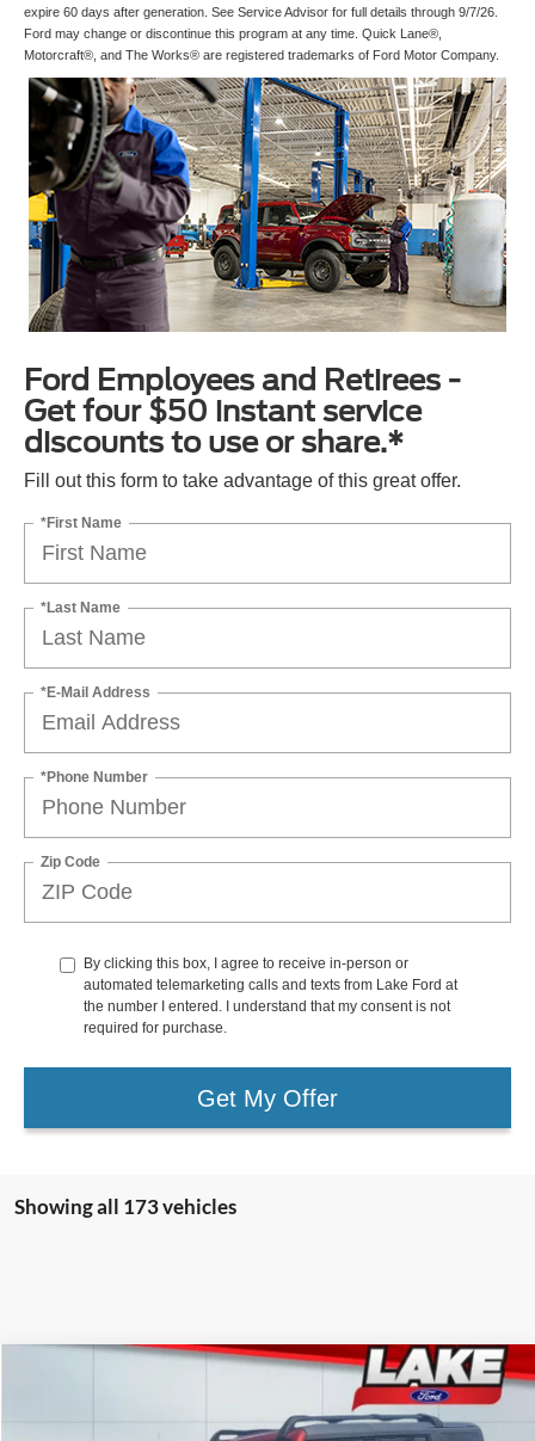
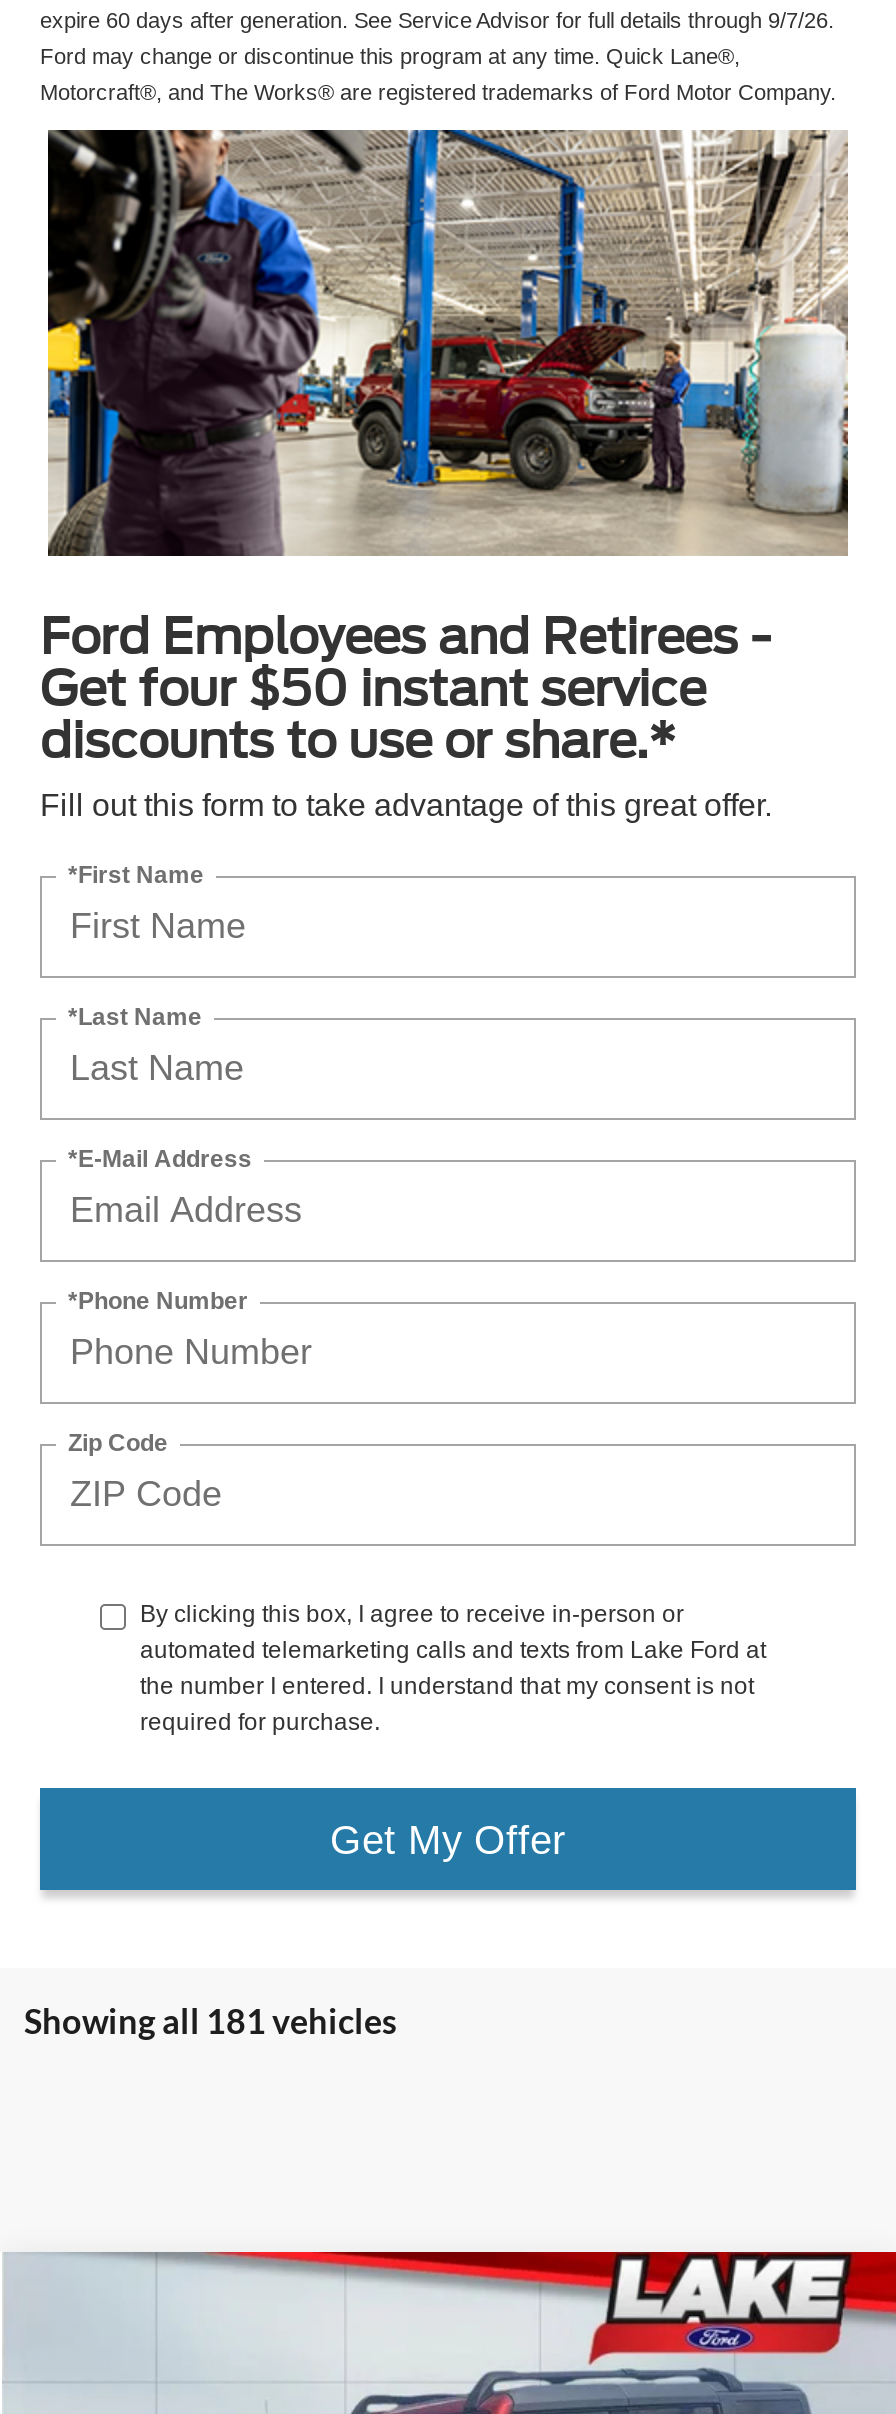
- Showing all 173 vehicles
+ Showing all 181 vehicles
